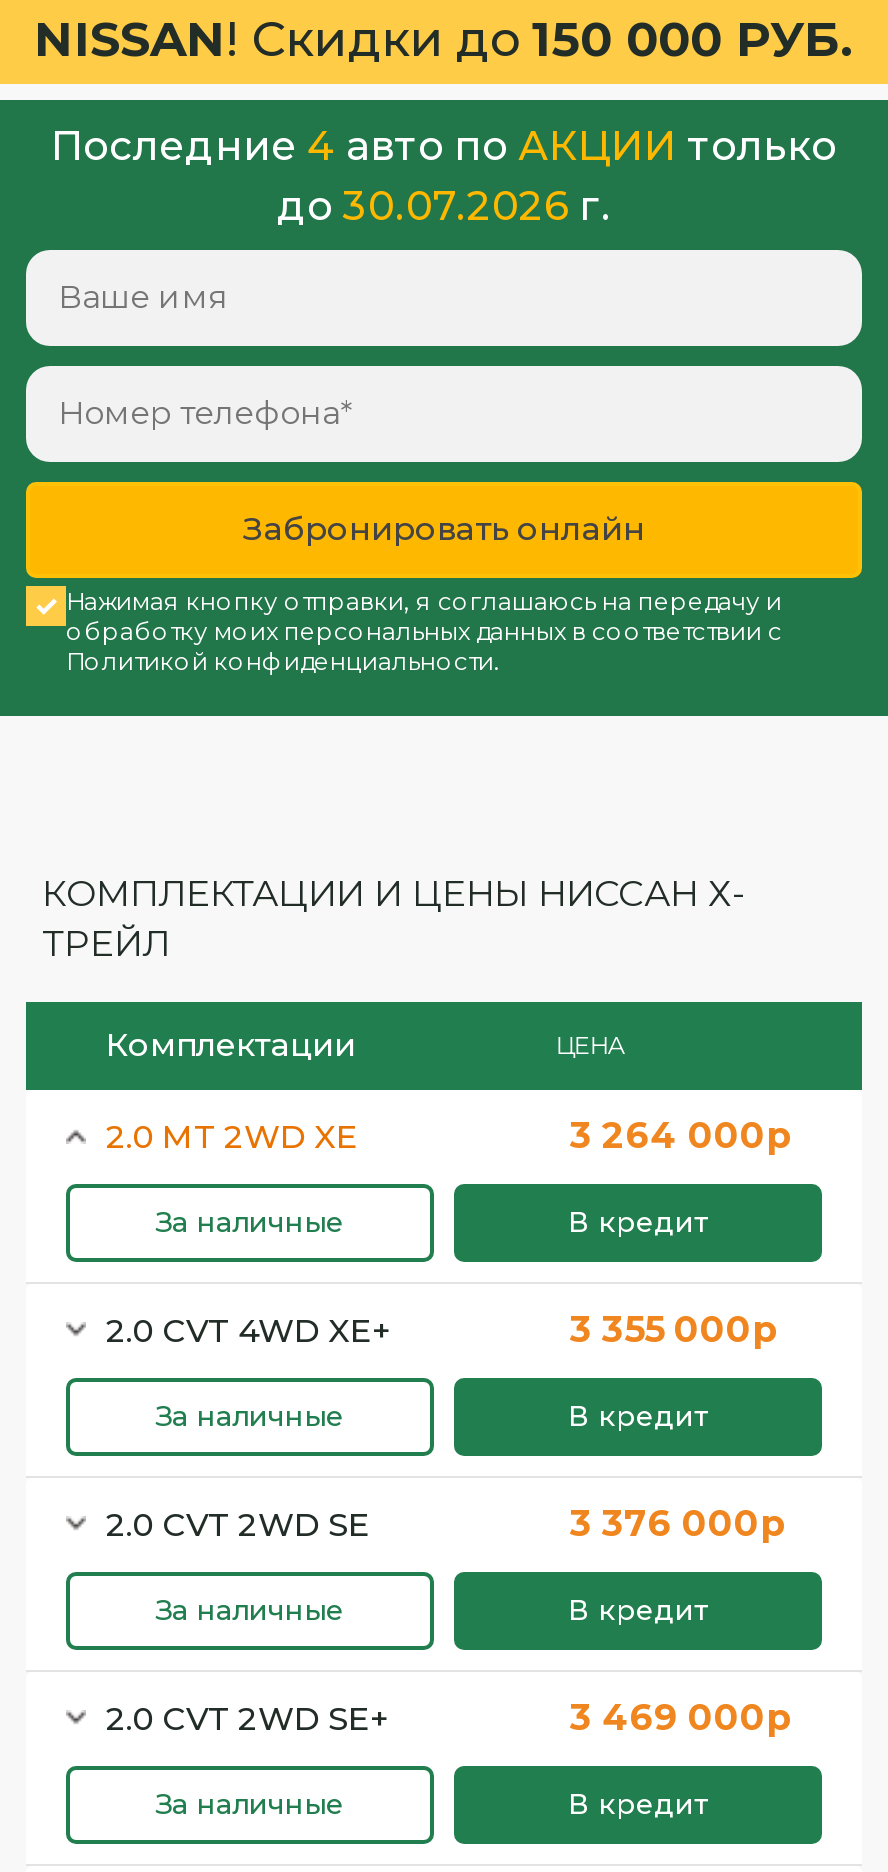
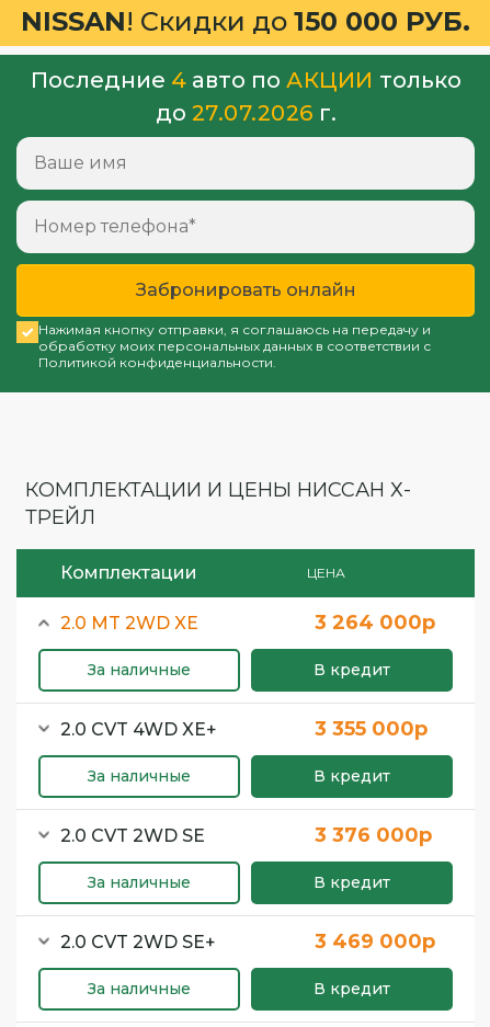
- до 30.07.2026 г.
+ до 27.07.2026 г.
